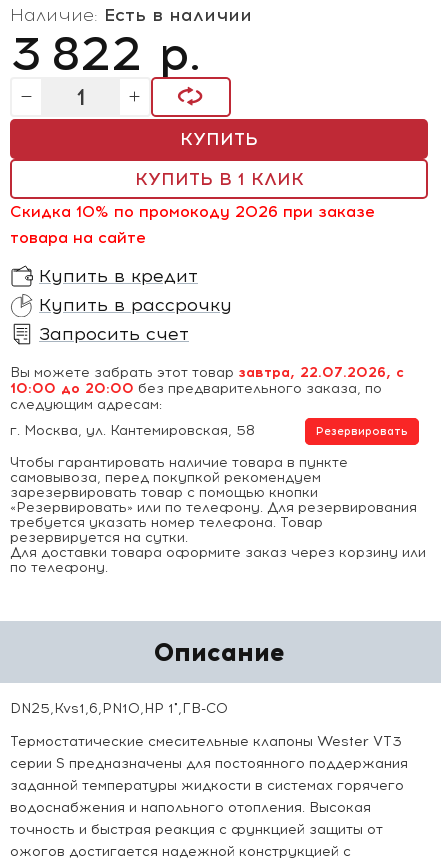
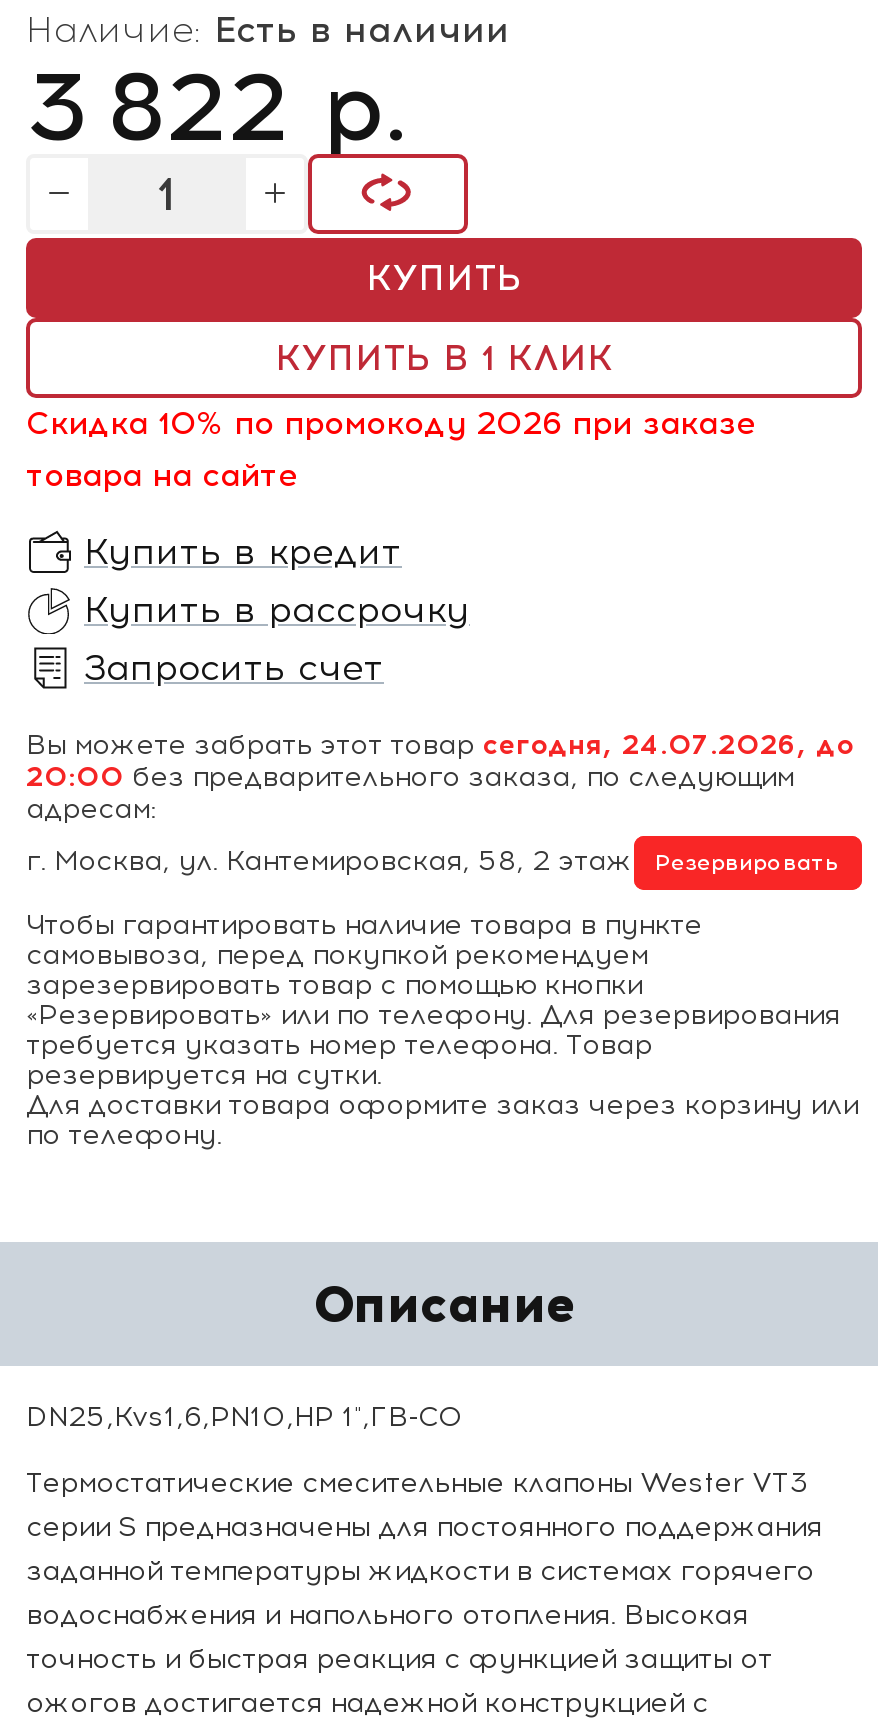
- Вы можете забрать этот товар завтра, 22.07.2026, с
- 10:00 до 20:00 без предварительного заказа, по
- следующим адресам:
+ Вы можете забрать этот товар сегодня, 24.07.2026, до
+ 20:00 без предварительного заказа, по следующим
+ адресам:

- г. Москва, ул. Кантемировская, 58
+ г. Москва, ул. Кантемировская, 58, 2 этаж
